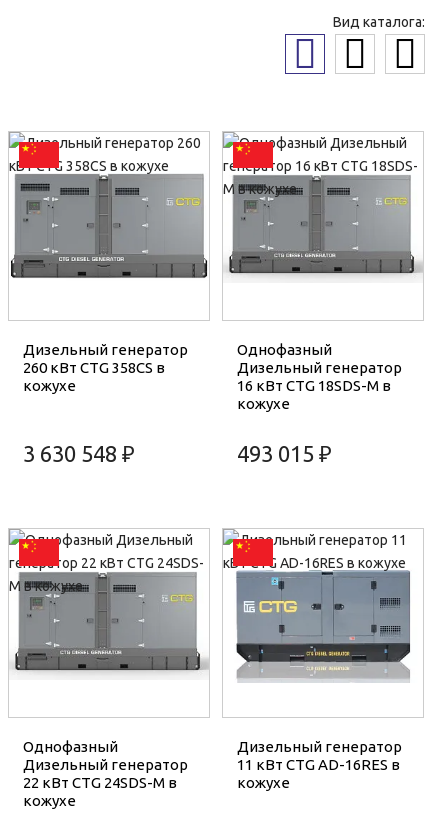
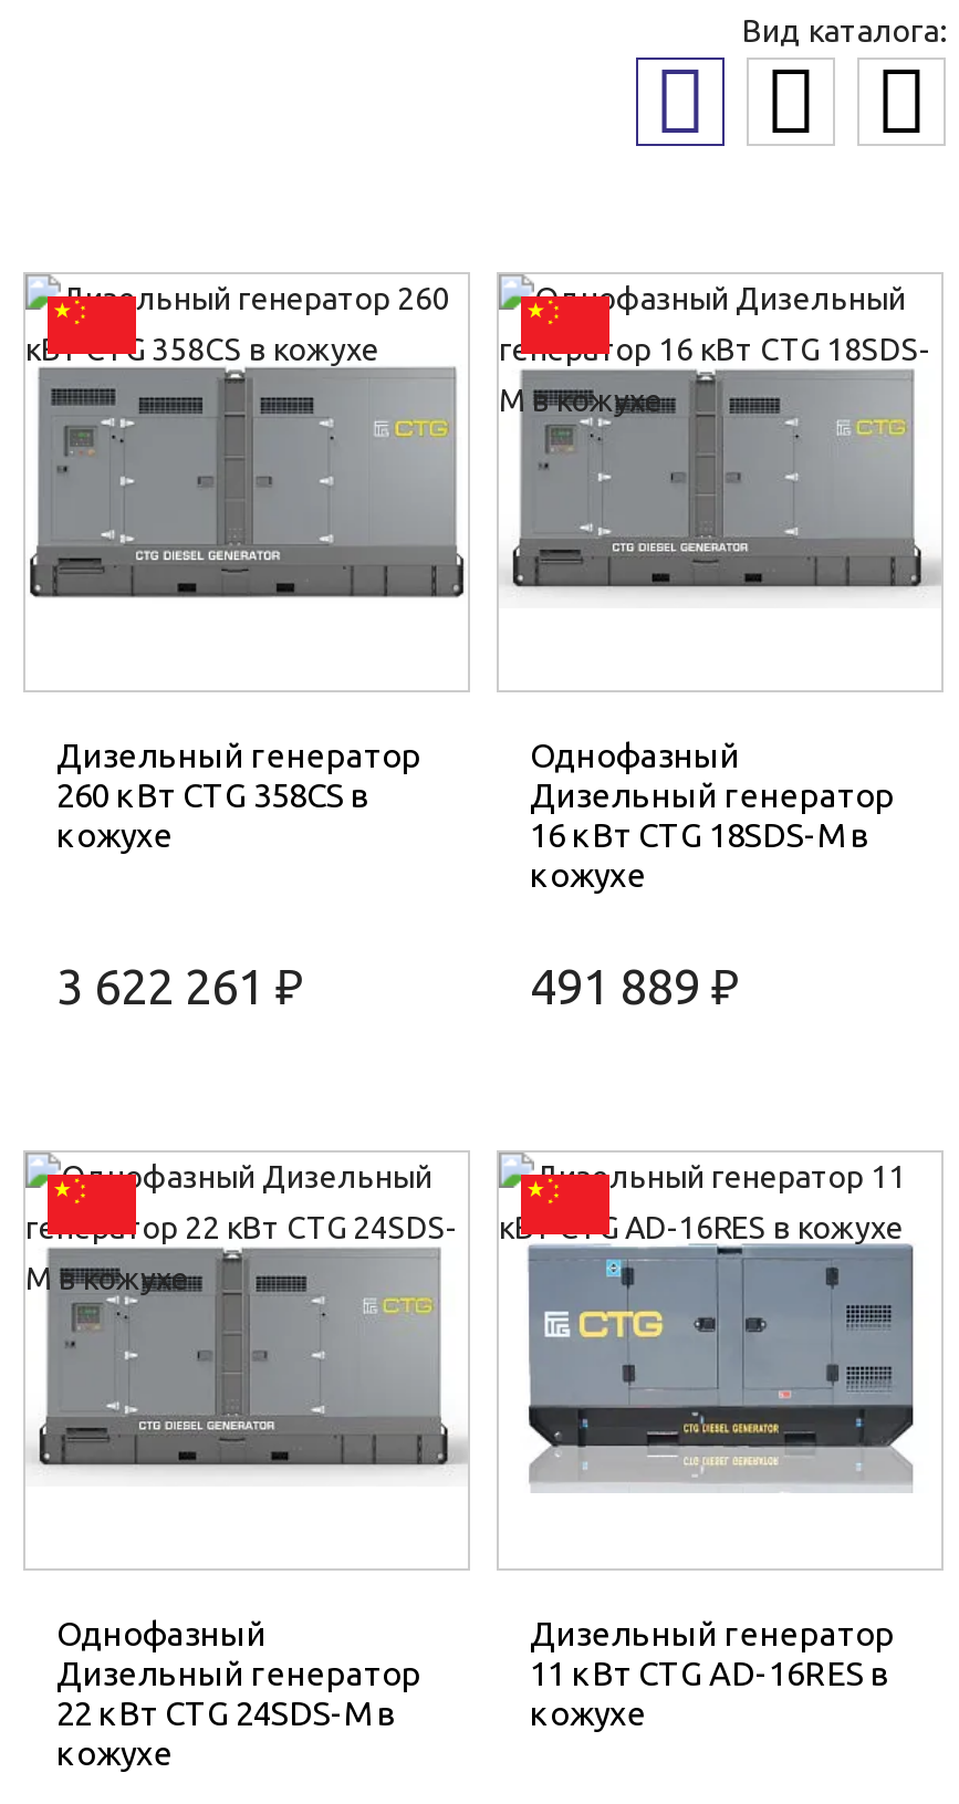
- 3 630 548 ₽
+ 3 622 261 ₽

- 493 015 ₽
+ 491 889 ₽
